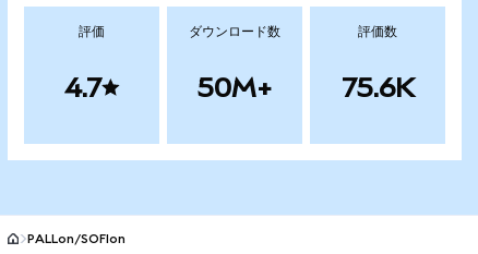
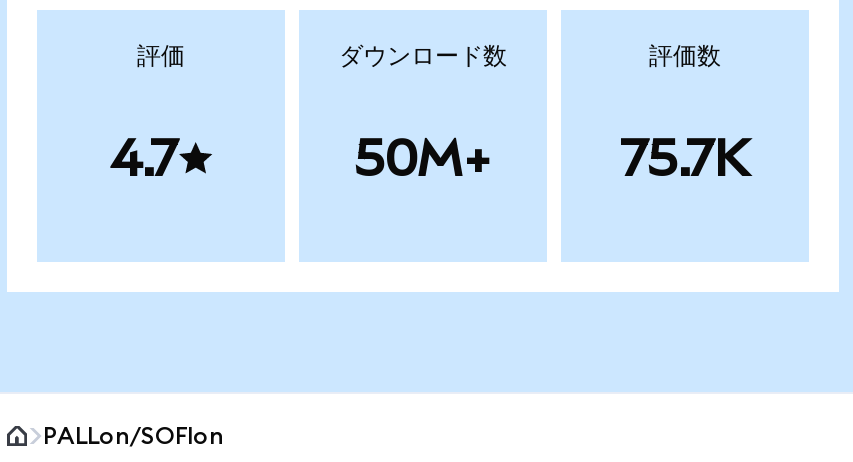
- 75.6K
+ 75.7K
